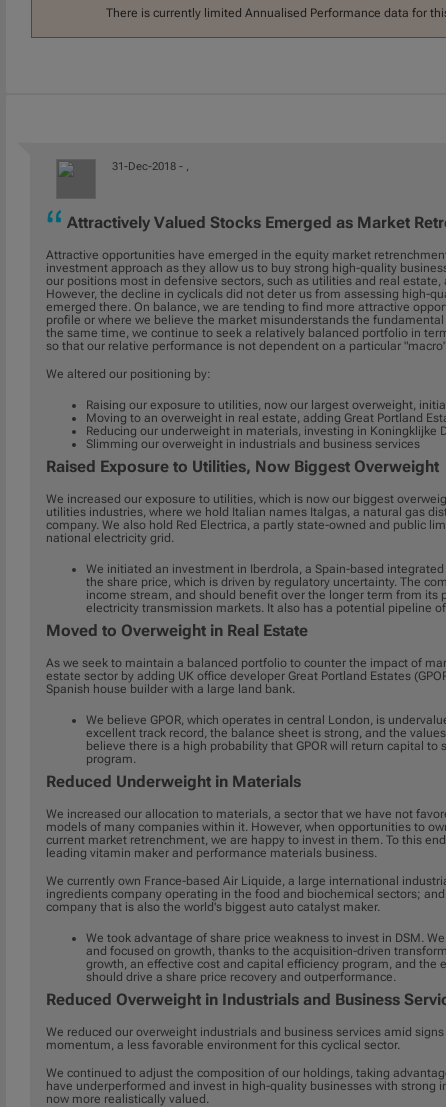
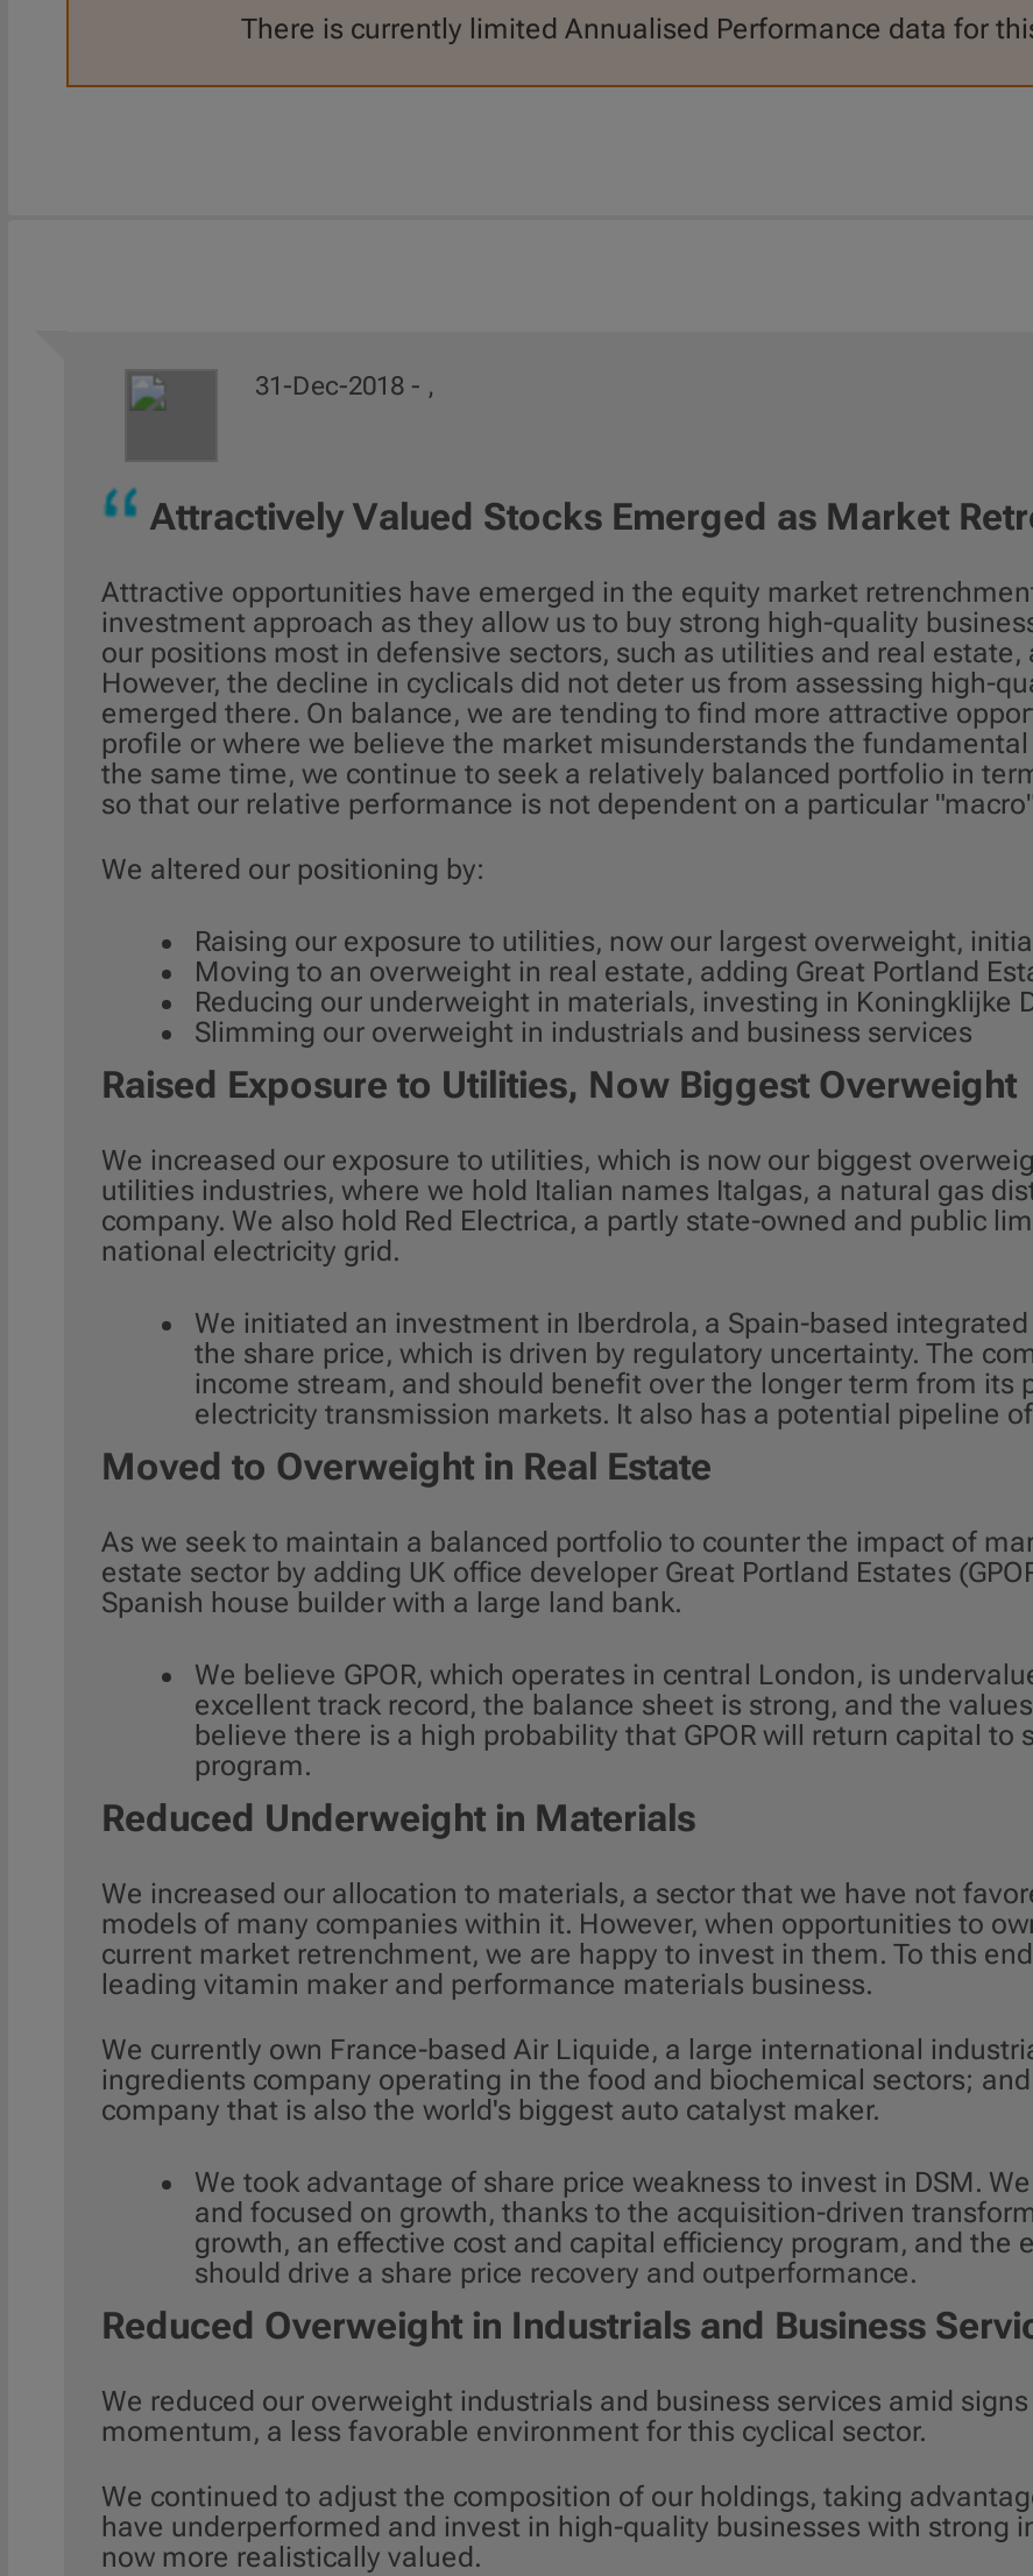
- 31-Dec-2018 -,
+ 31-Dec-2018 - ,
